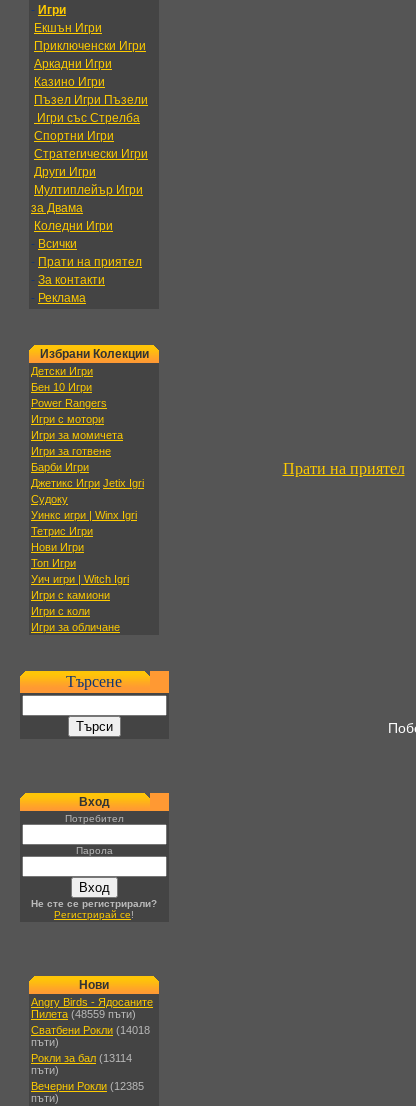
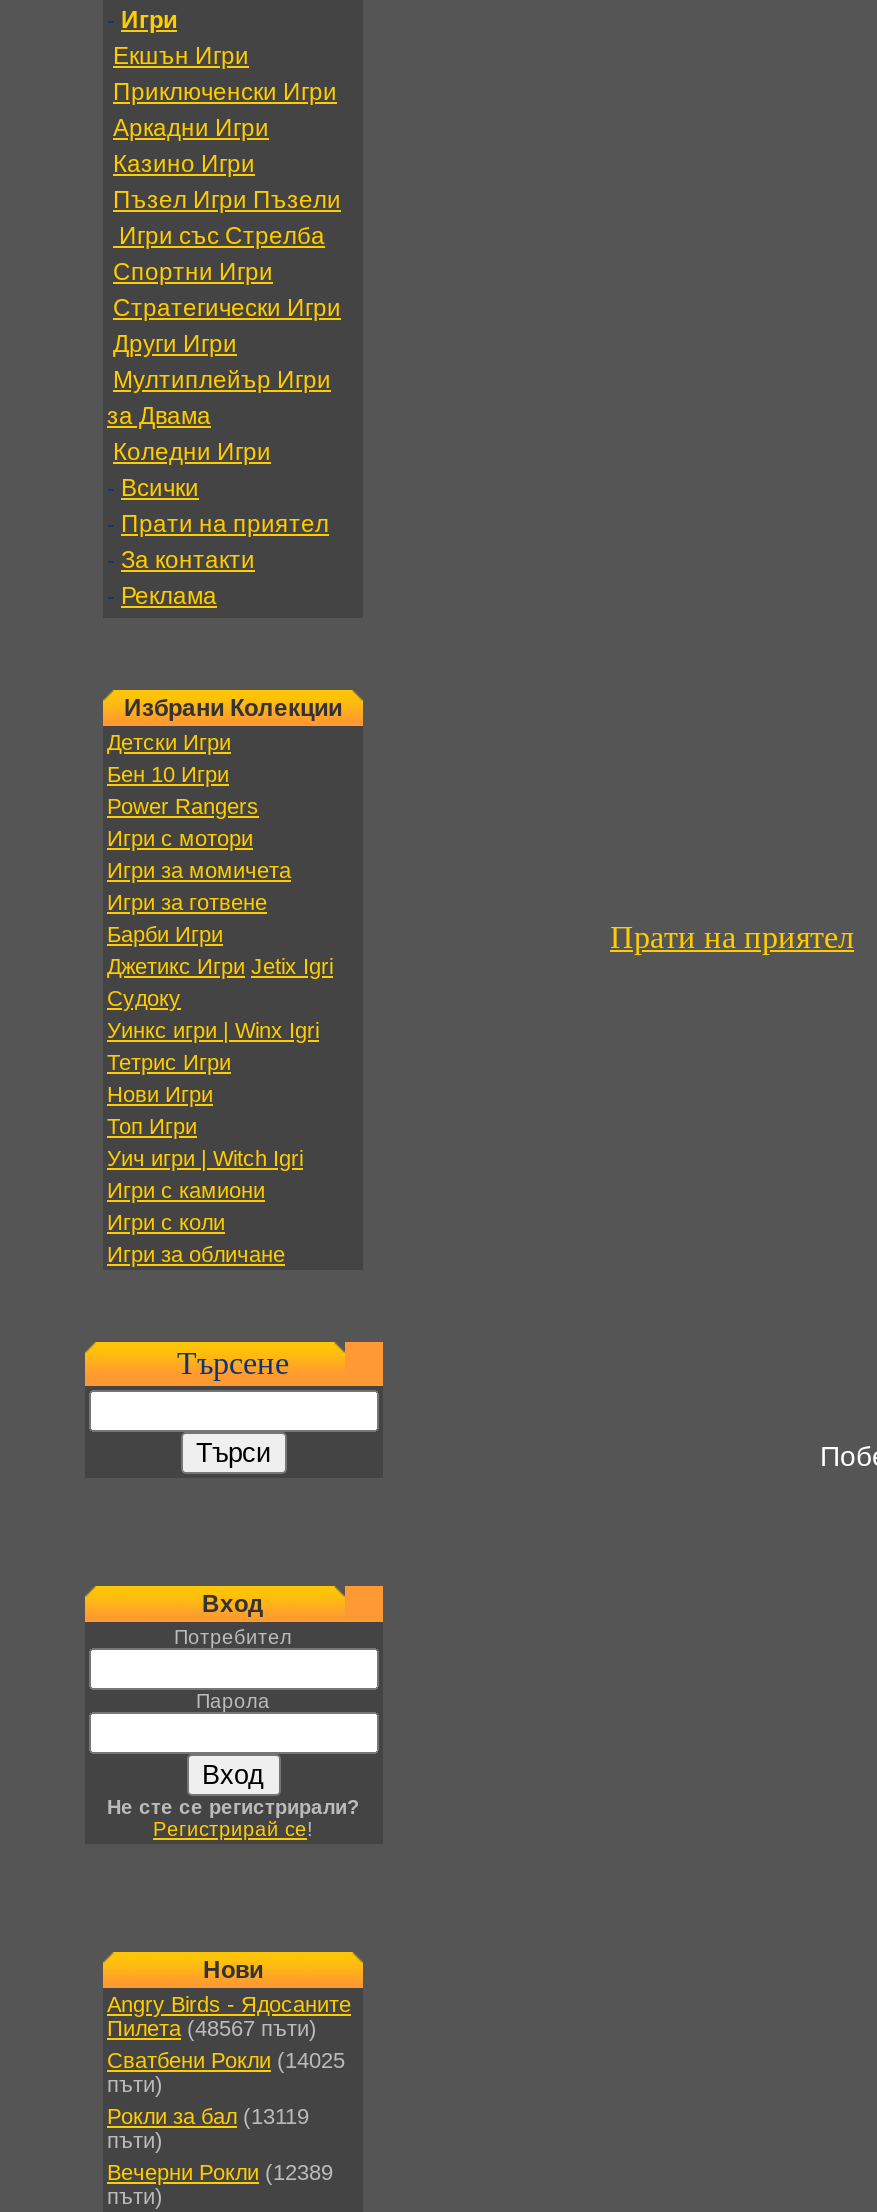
- Пилета(48559 пъти)
+ Пилета(48567 пъти)

- Сватбени Рокли (14018
+ Сватбени Рокли (14025

- Рокли за бал (13114
+ Рокли за бал (13119

- Вечерни Рокли (12385
+ Вечерни Рокли (12389
